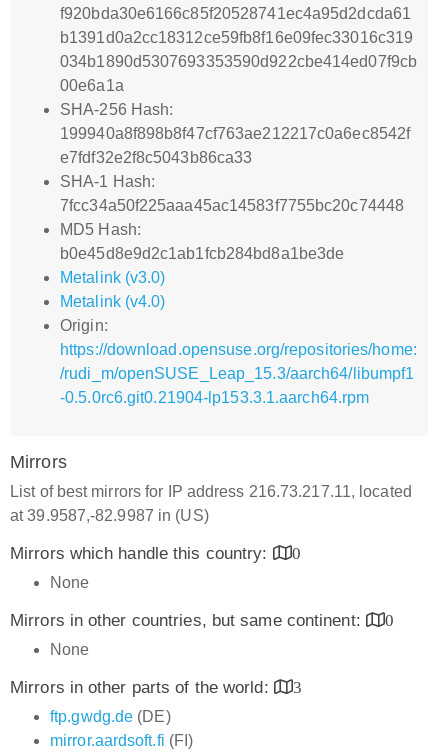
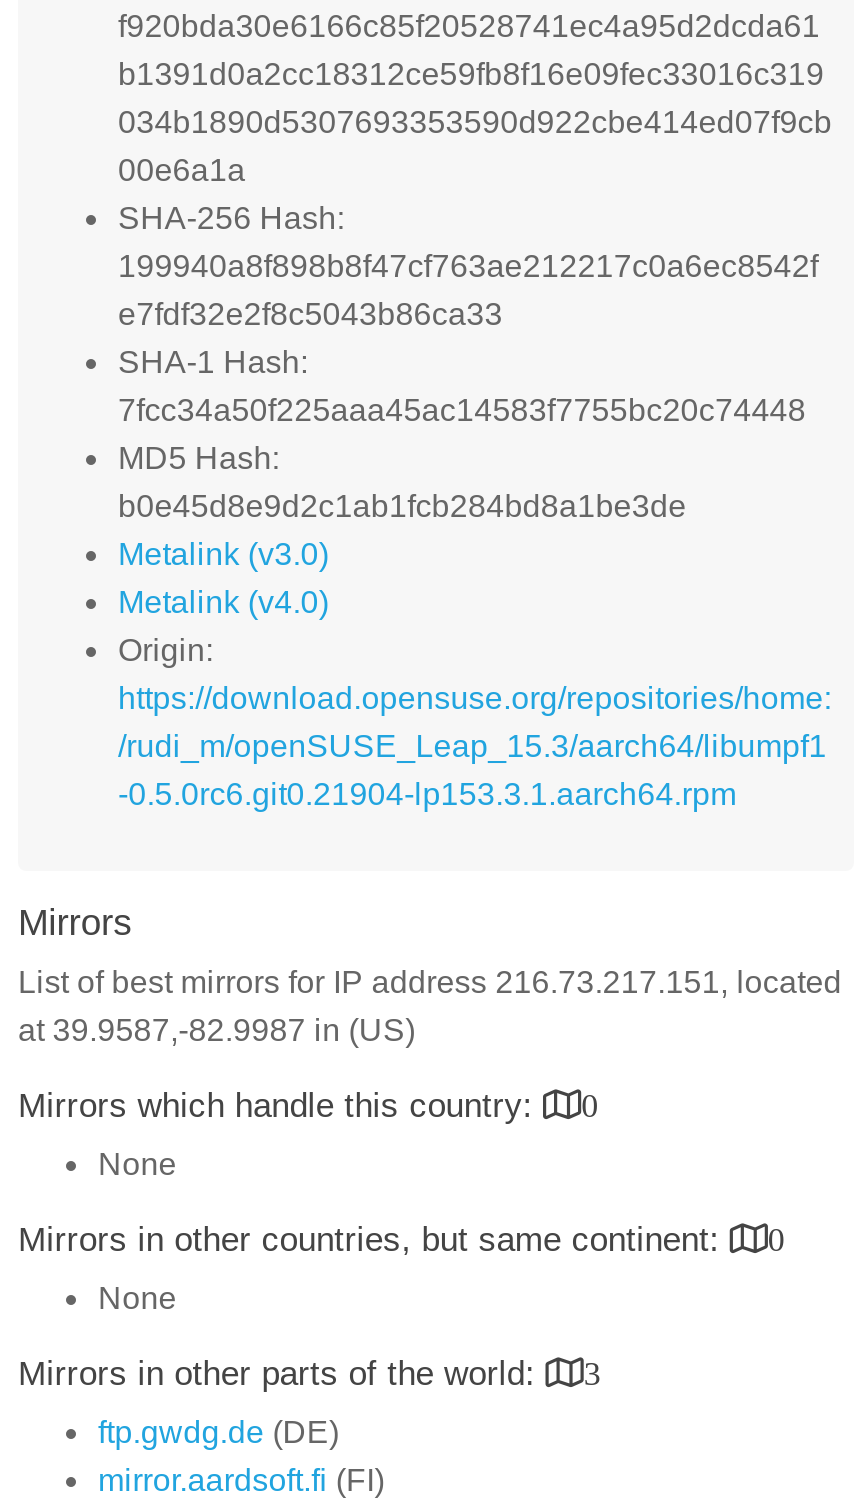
- List of best mirrors for IP address 216.73.217.11, located
+ List of best mirrors for IP address 216.73.217.151, located
